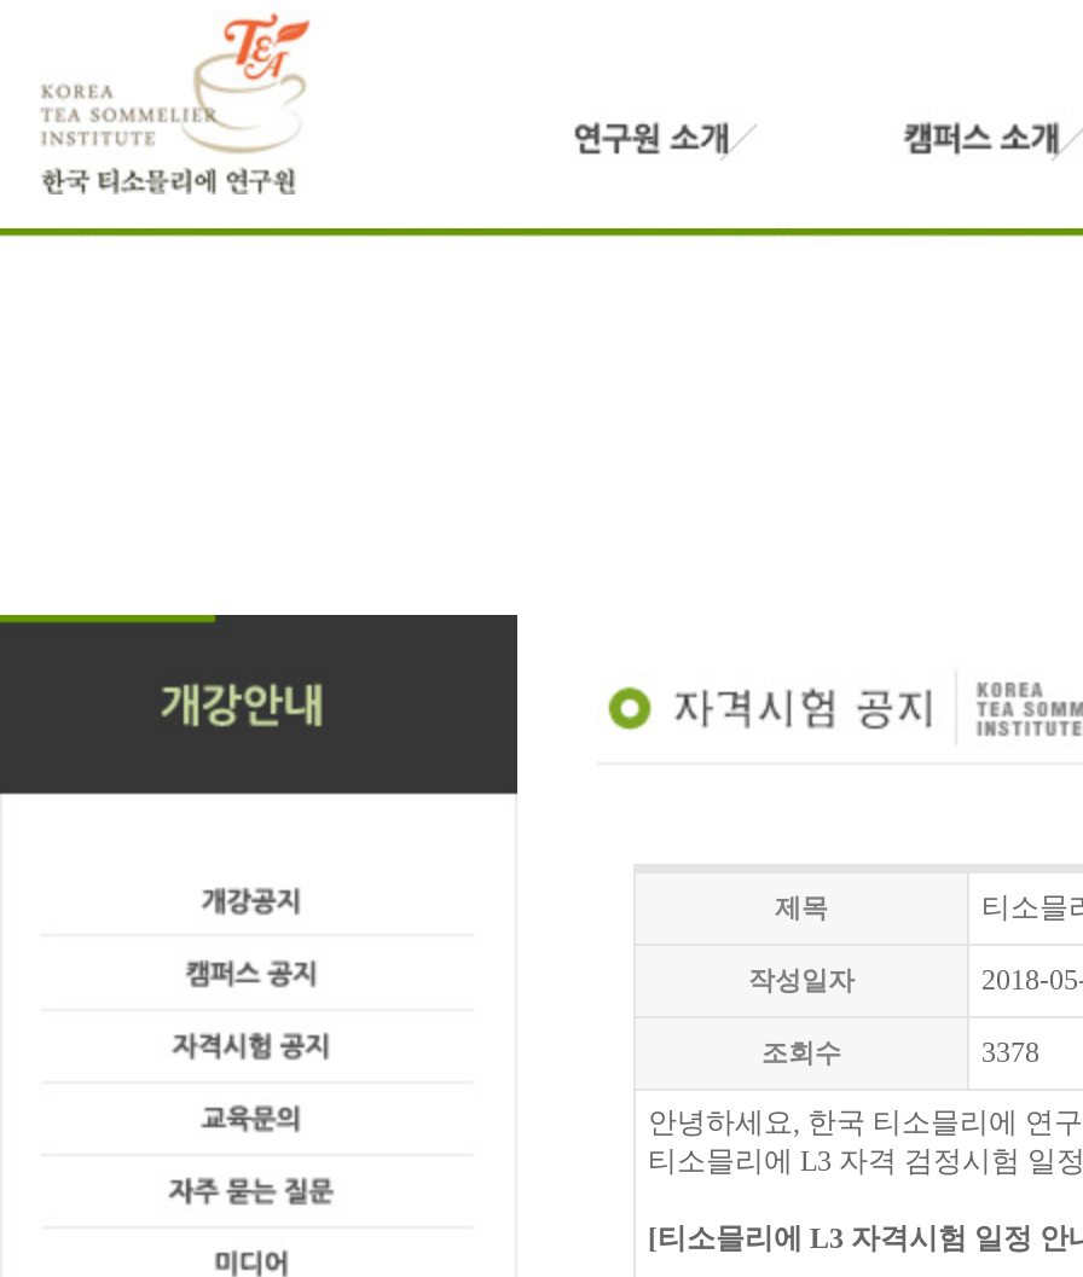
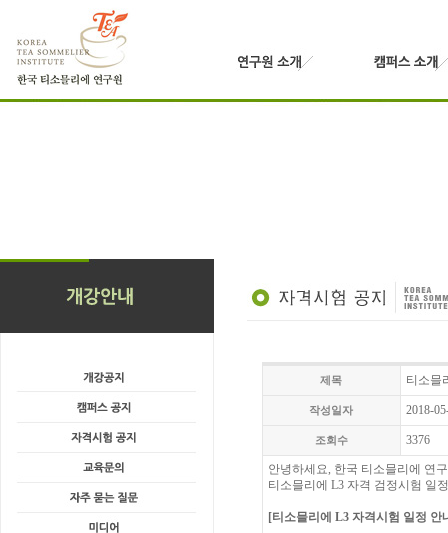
- 3378
+ 3376
